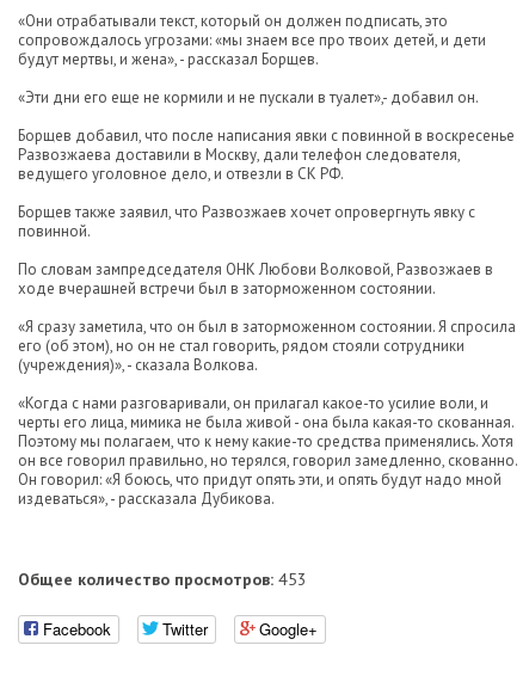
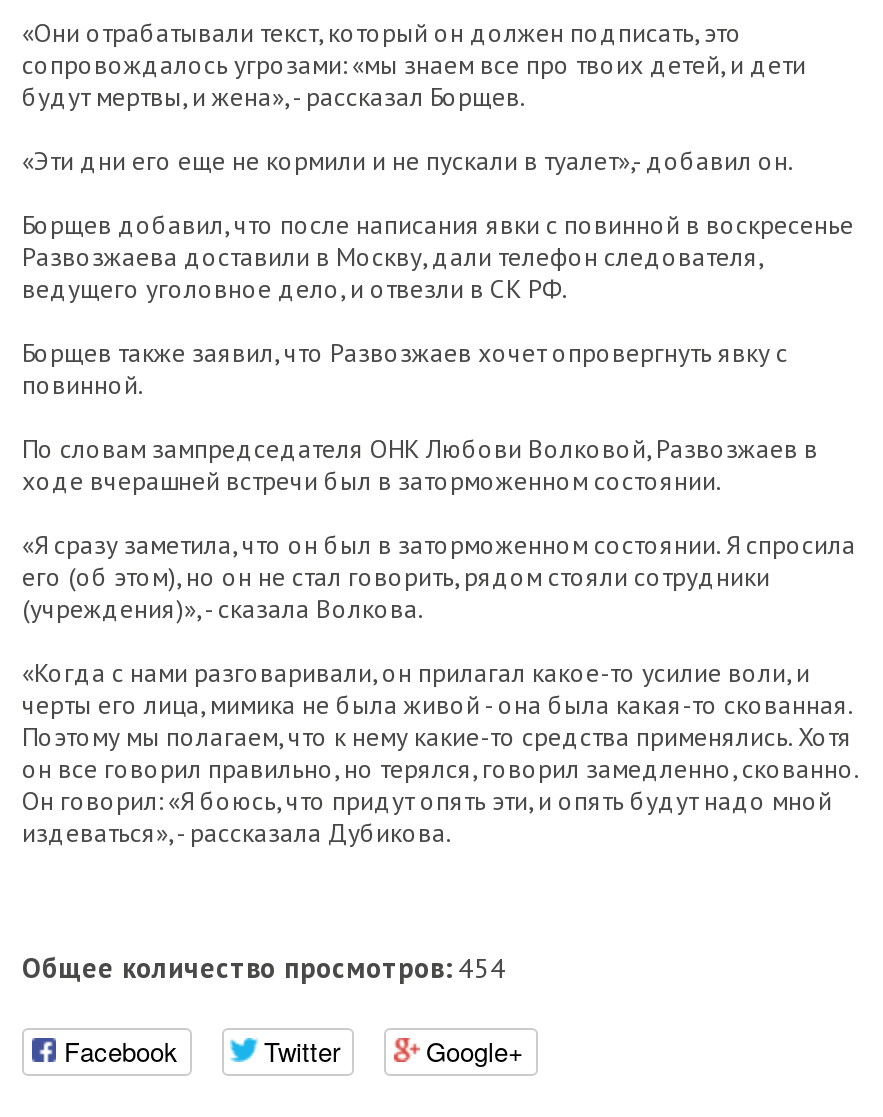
- Общее количество просмотров: 453
+ Общее количество просмотров: 454
